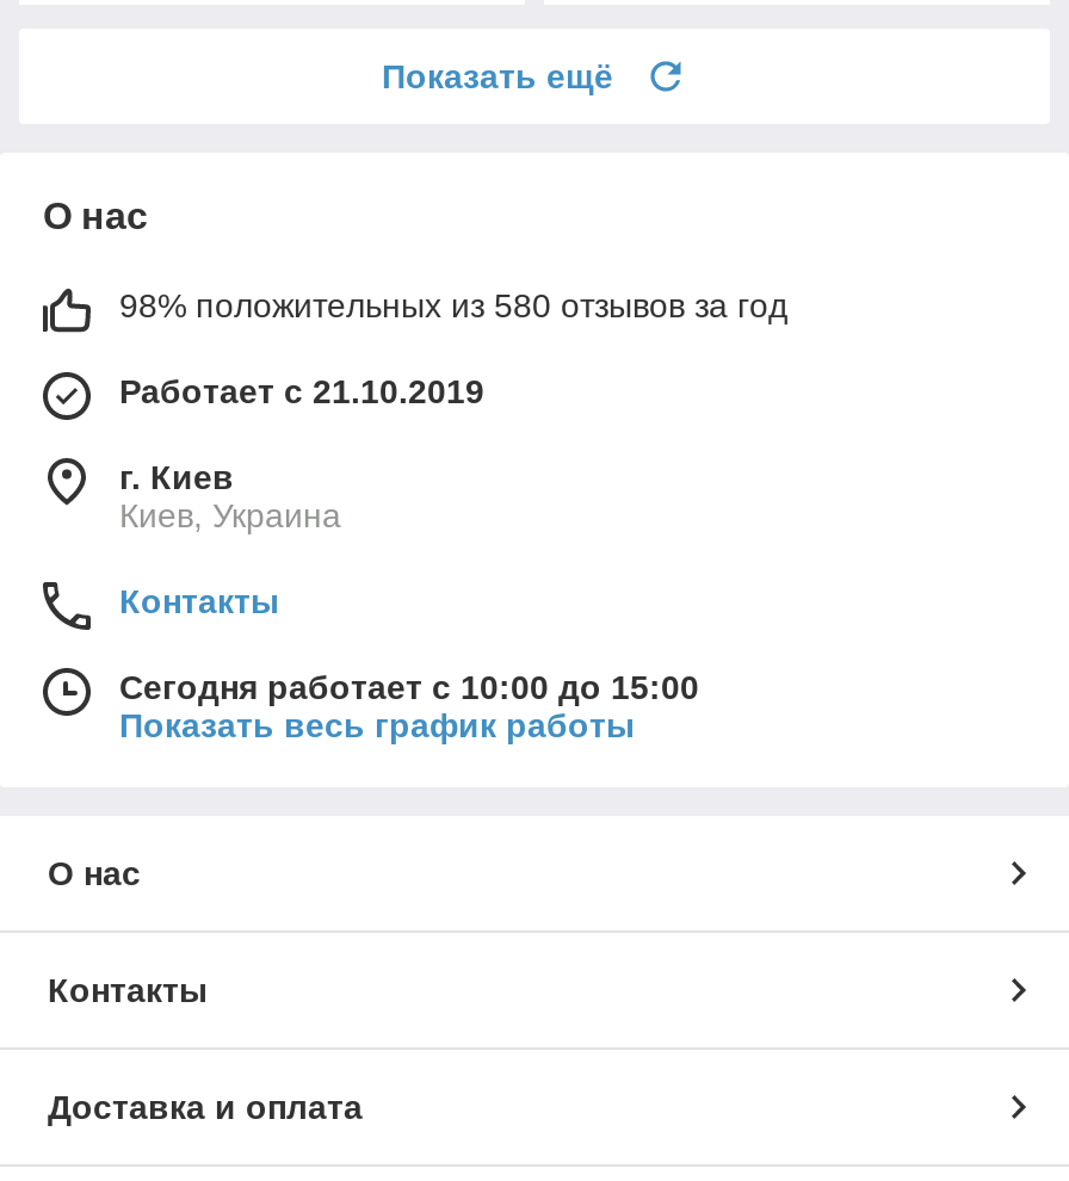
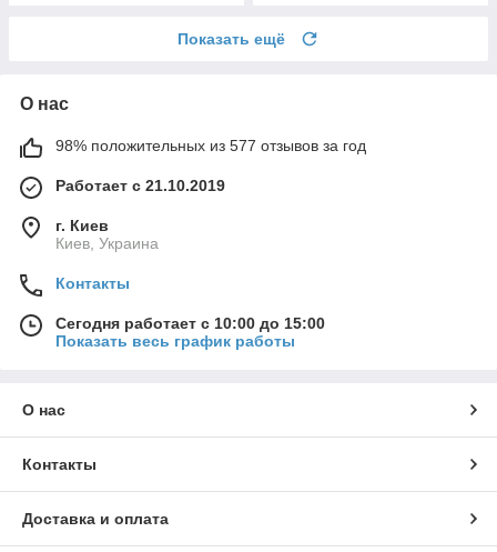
- 98% положительных из 580 отзывов за год
+ 98% положительных из 577 отзывов за год
